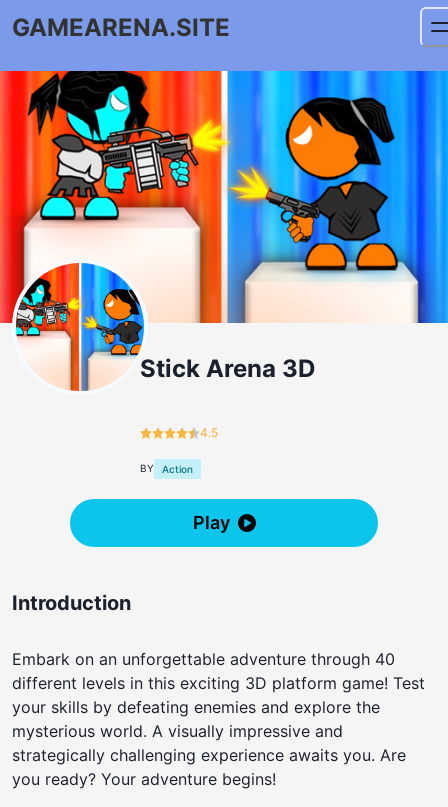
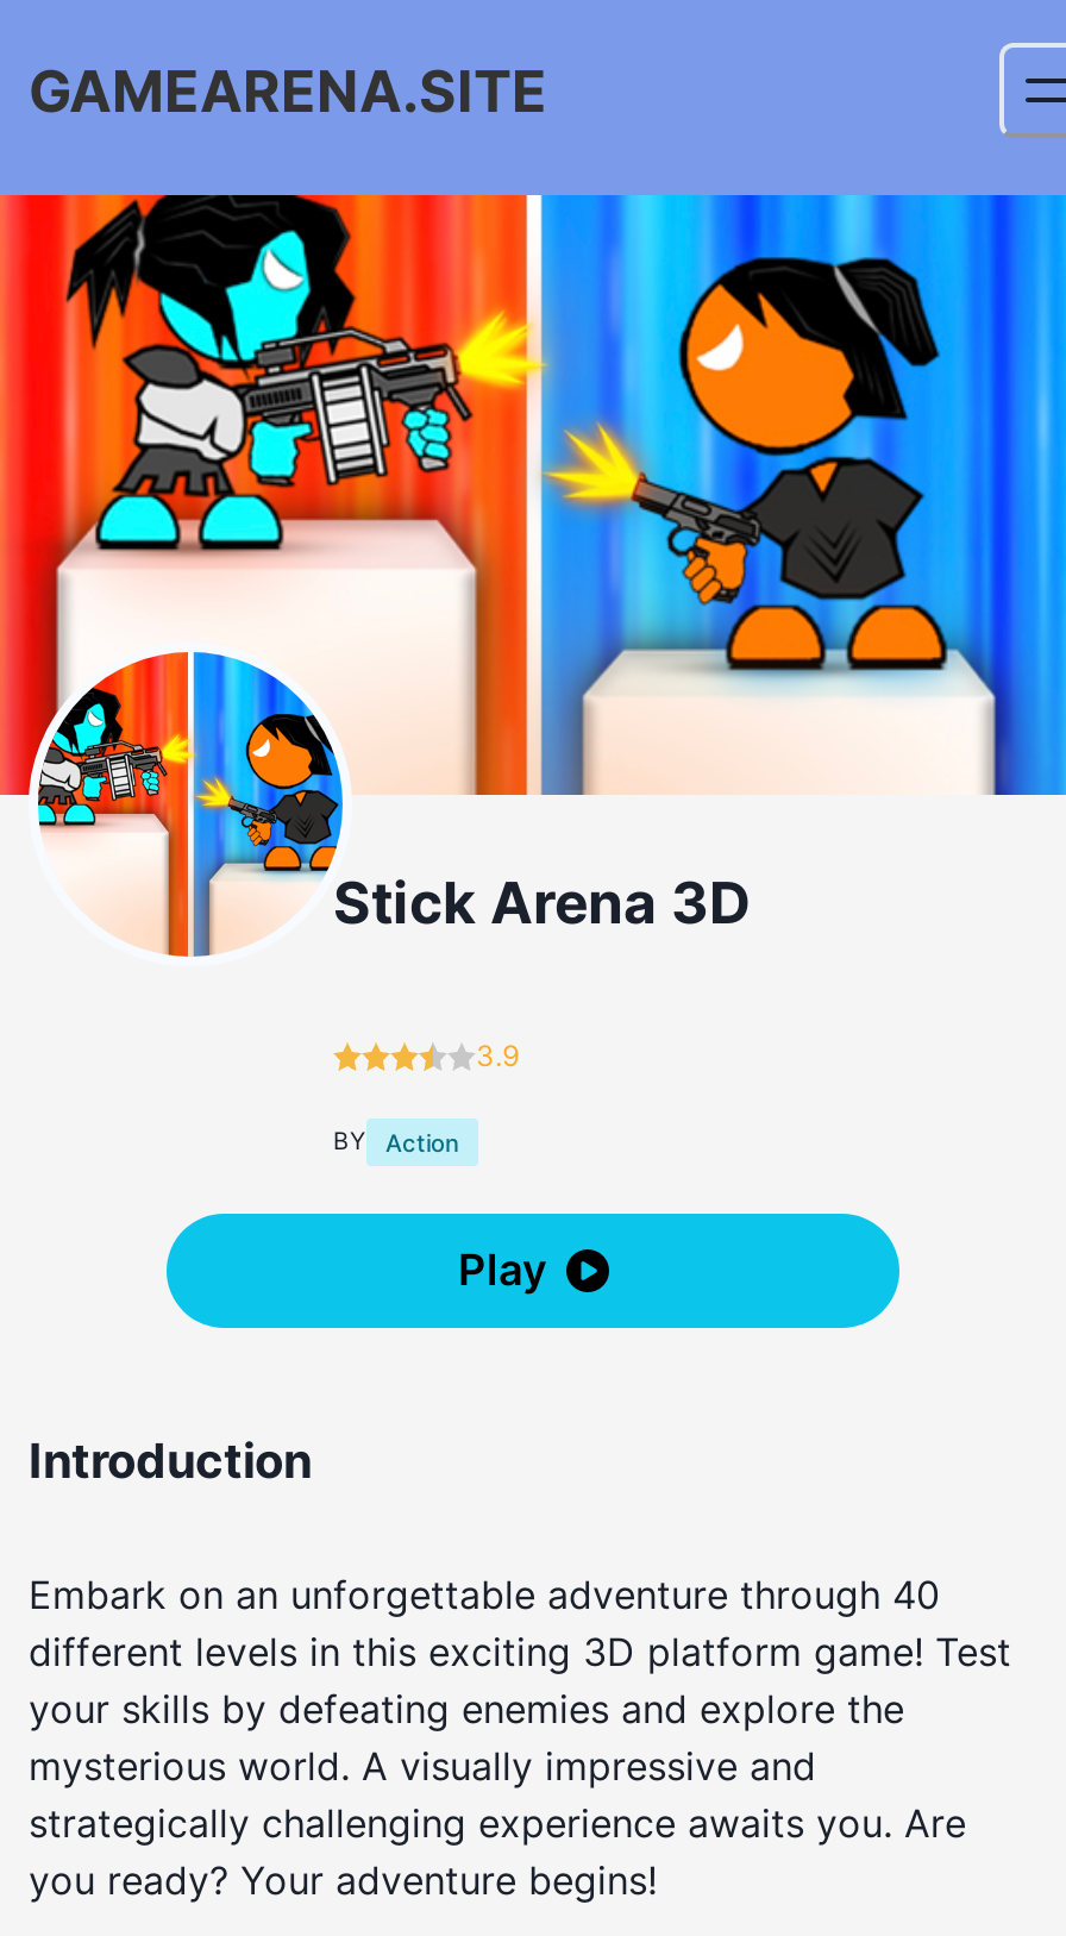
- 4.5
+ 3.9
